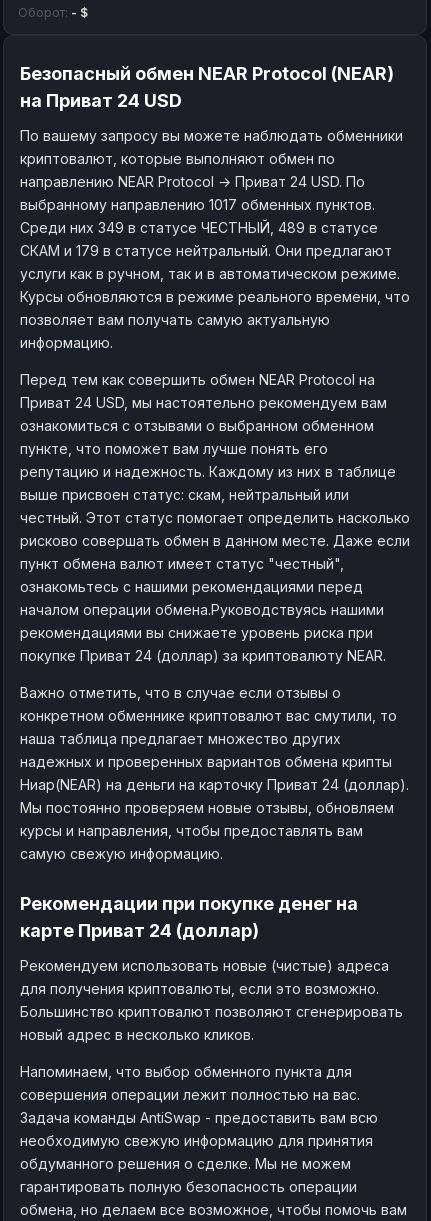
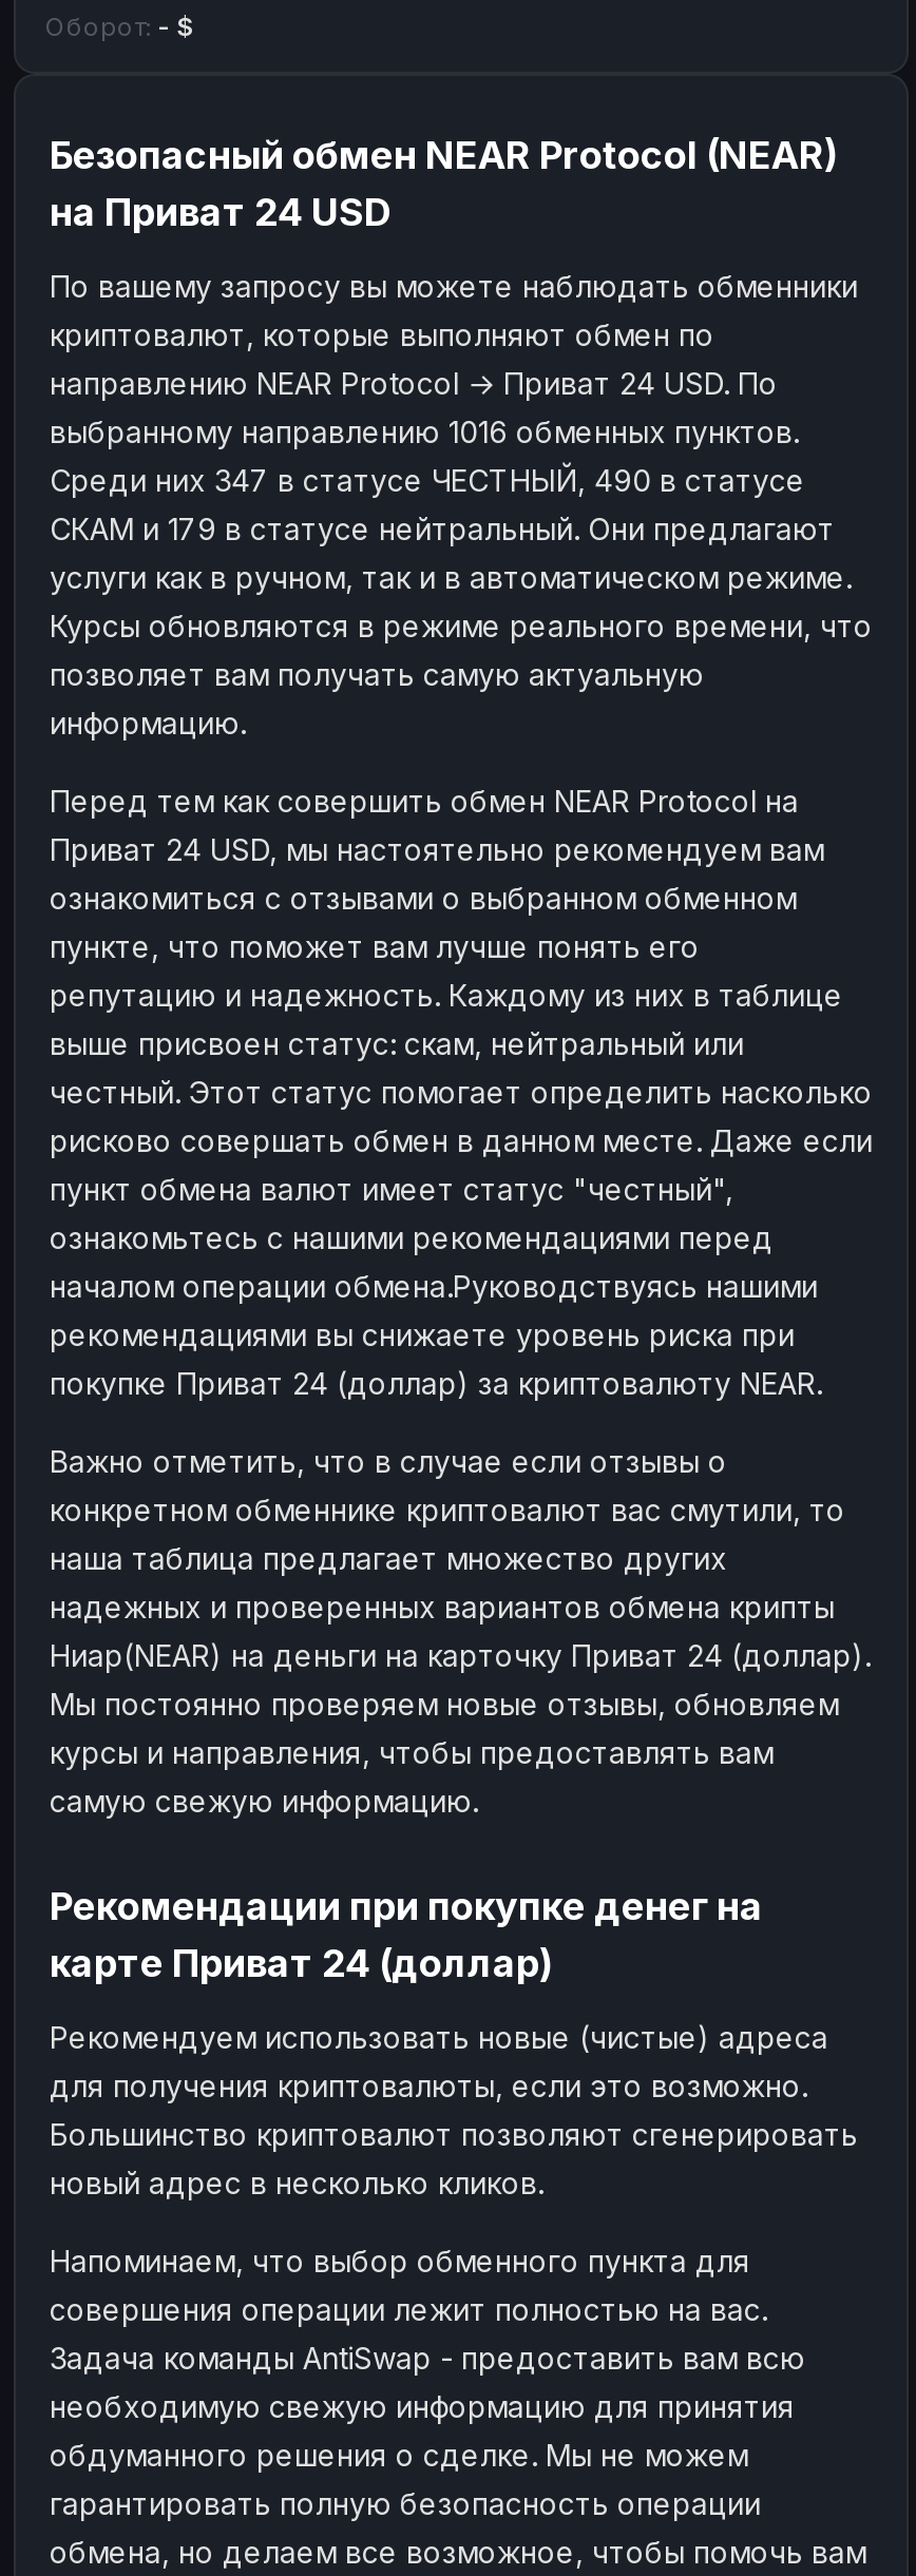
- выбранному направлению 1017 обменных пунктов.
+ выбранному направлению 1016 обменных пунктов.

- Среди них 349 в статусе ЧЕСТНЫЙ, 489 в статусе
+ Среди них 347 в статусе ЧЕСТНЫЙ, 490 в статусе
